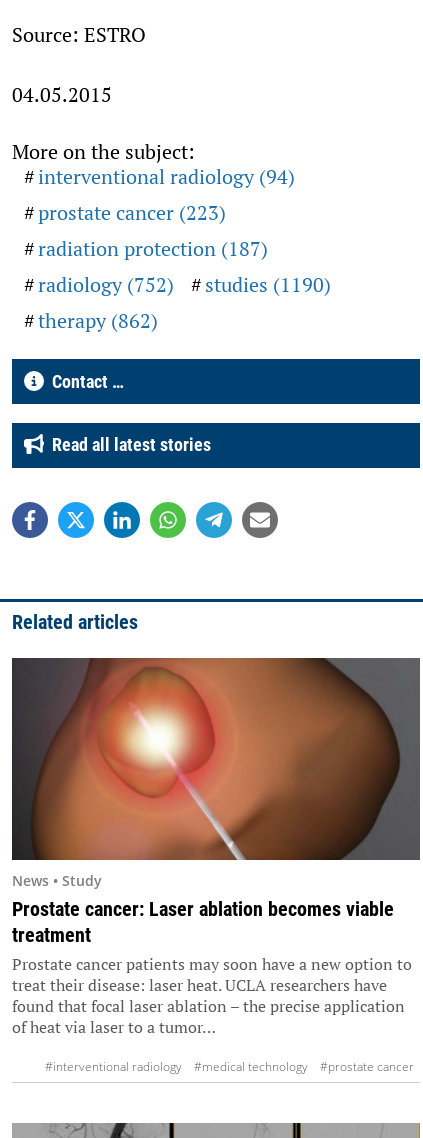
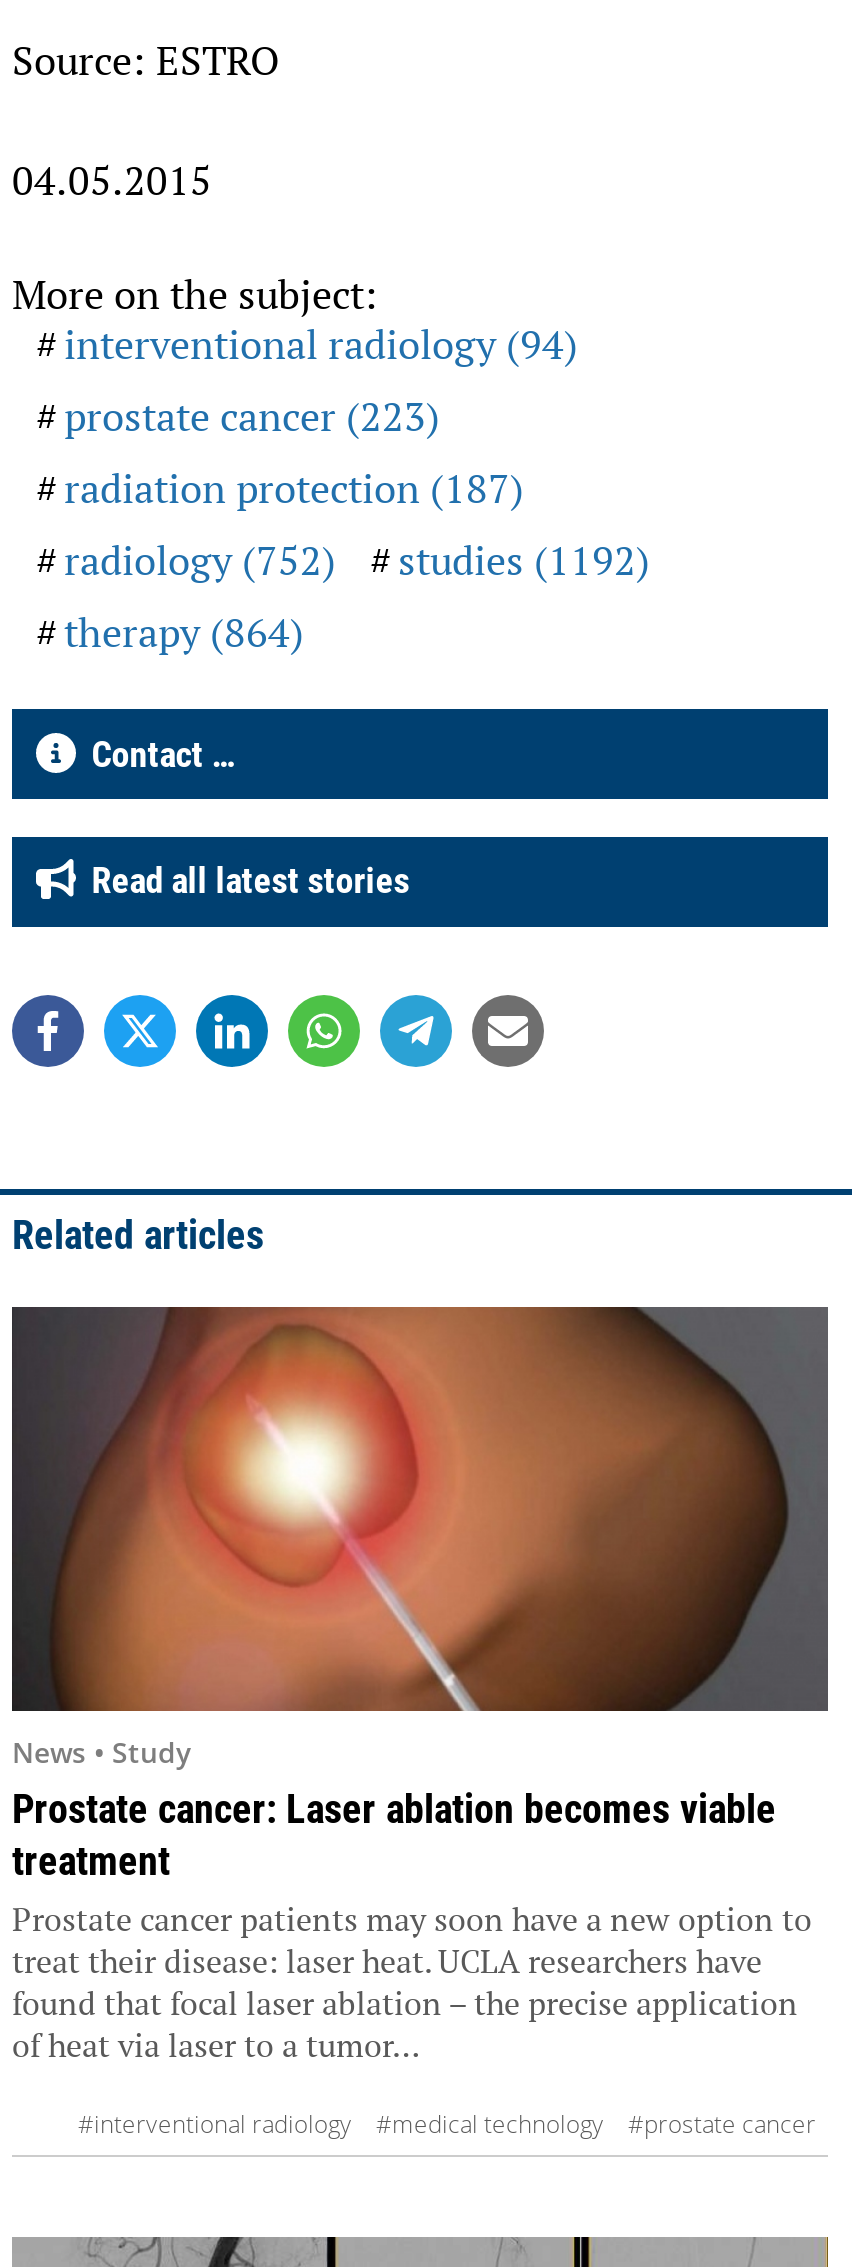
- radiology (752) studies (1190)
+ radiology (752) studies (1192)

- therapy (862)
+ therapy (864)
